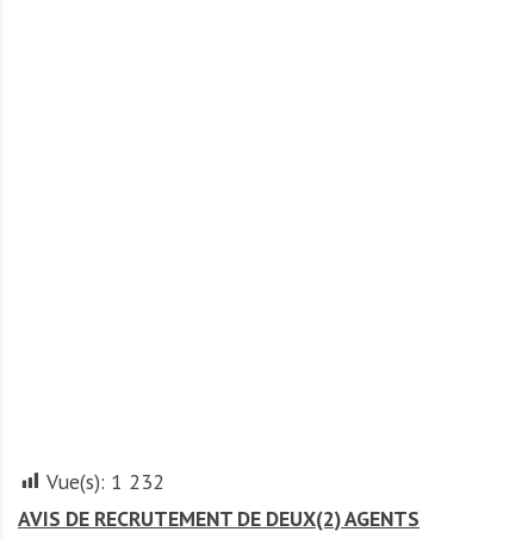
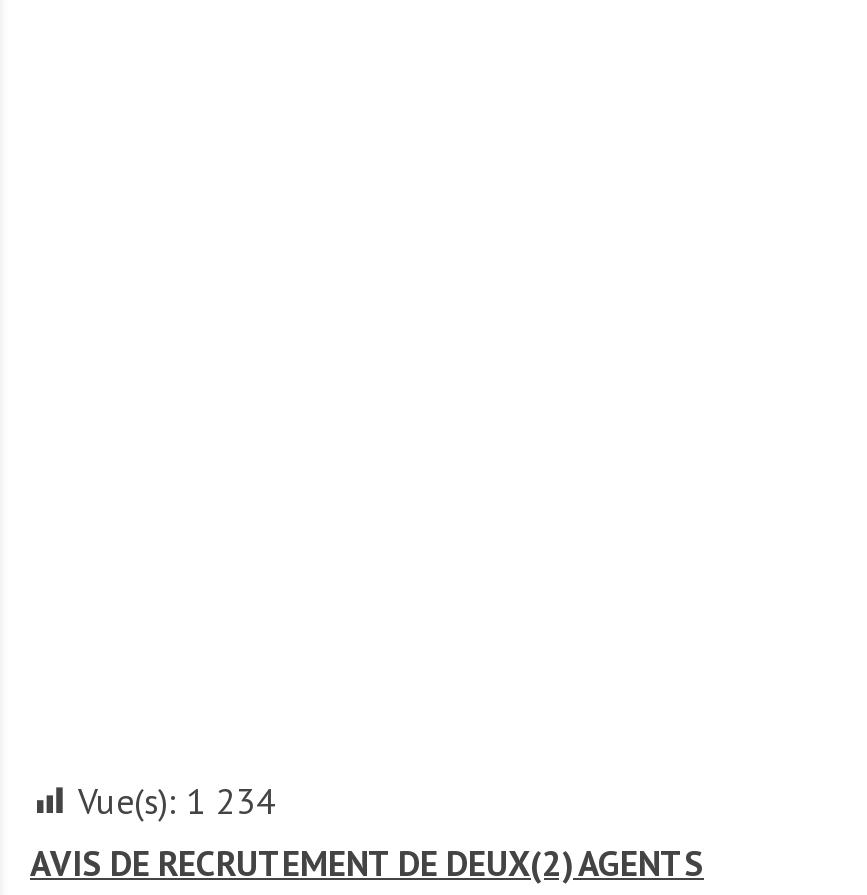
- Vue(s): 1 232
+ Vue(s): 1 234
